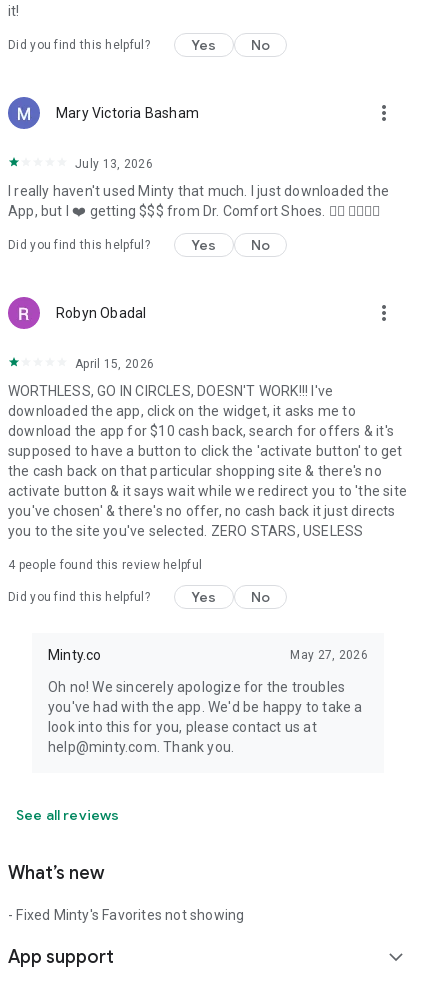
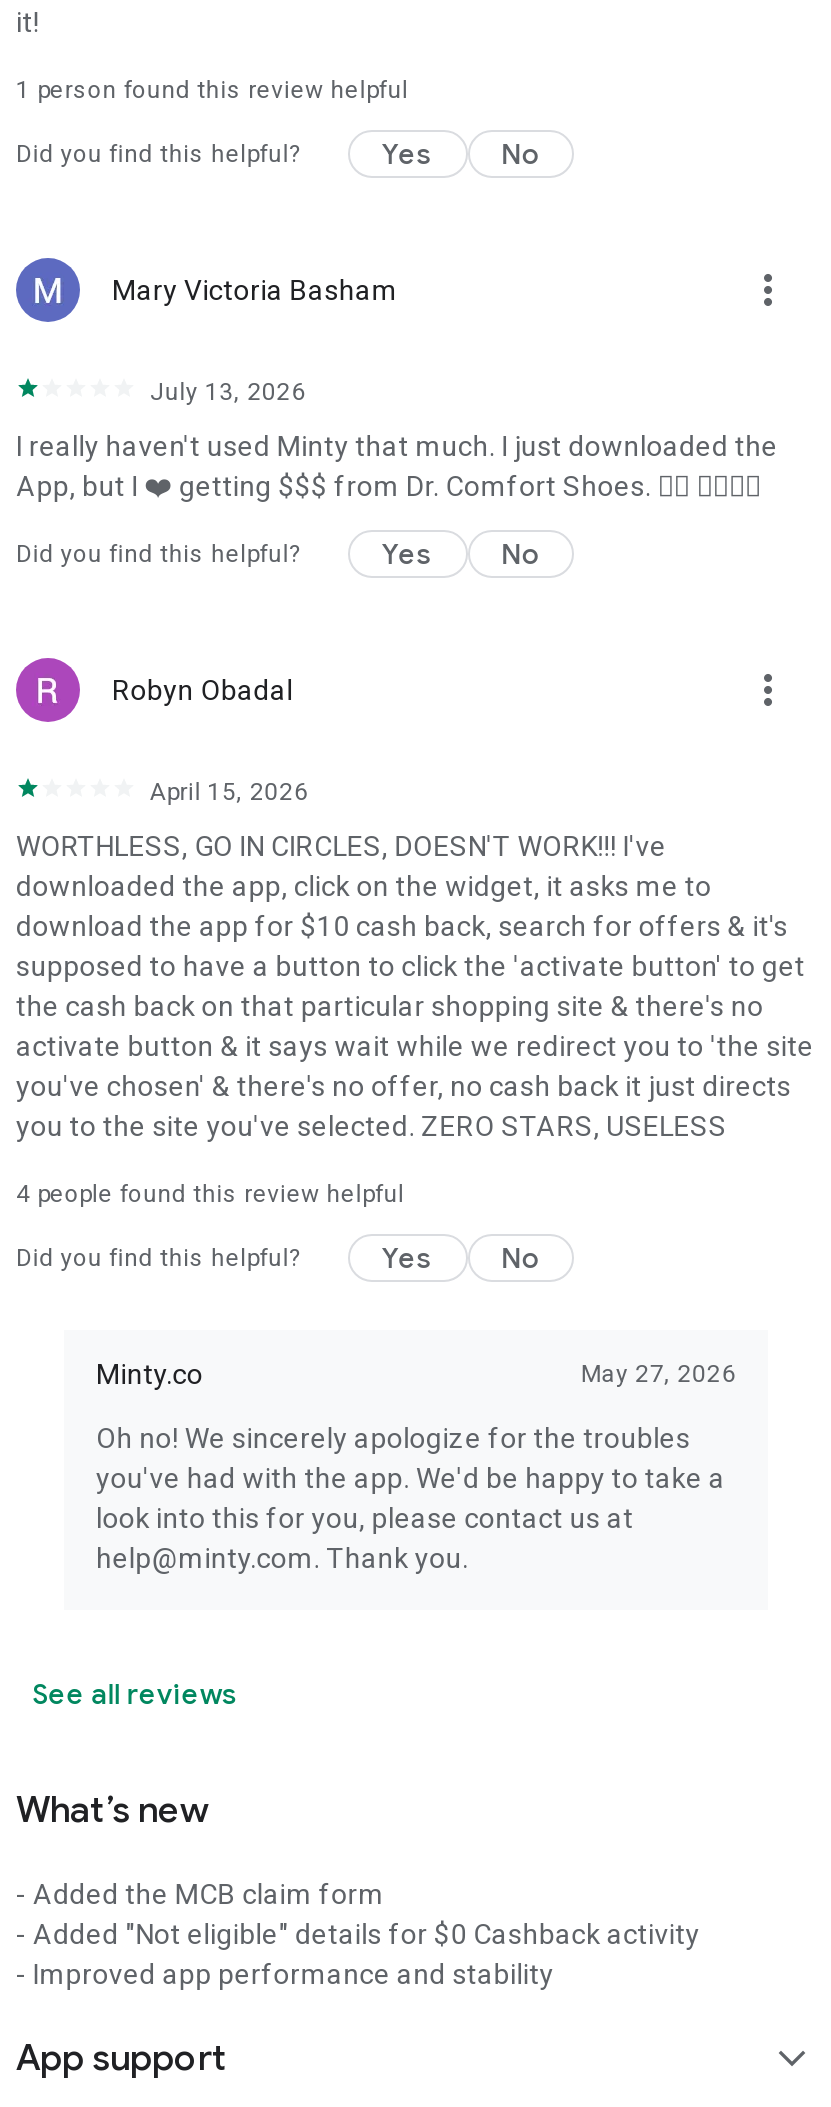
+ 1 person found this review helpful

- - Fixed Minty's Favorites not showing
+ - Added the MCB claim form
+ - Added "Not eligible" details for $0 Cashback activity
+ - Improved app performance and stability
